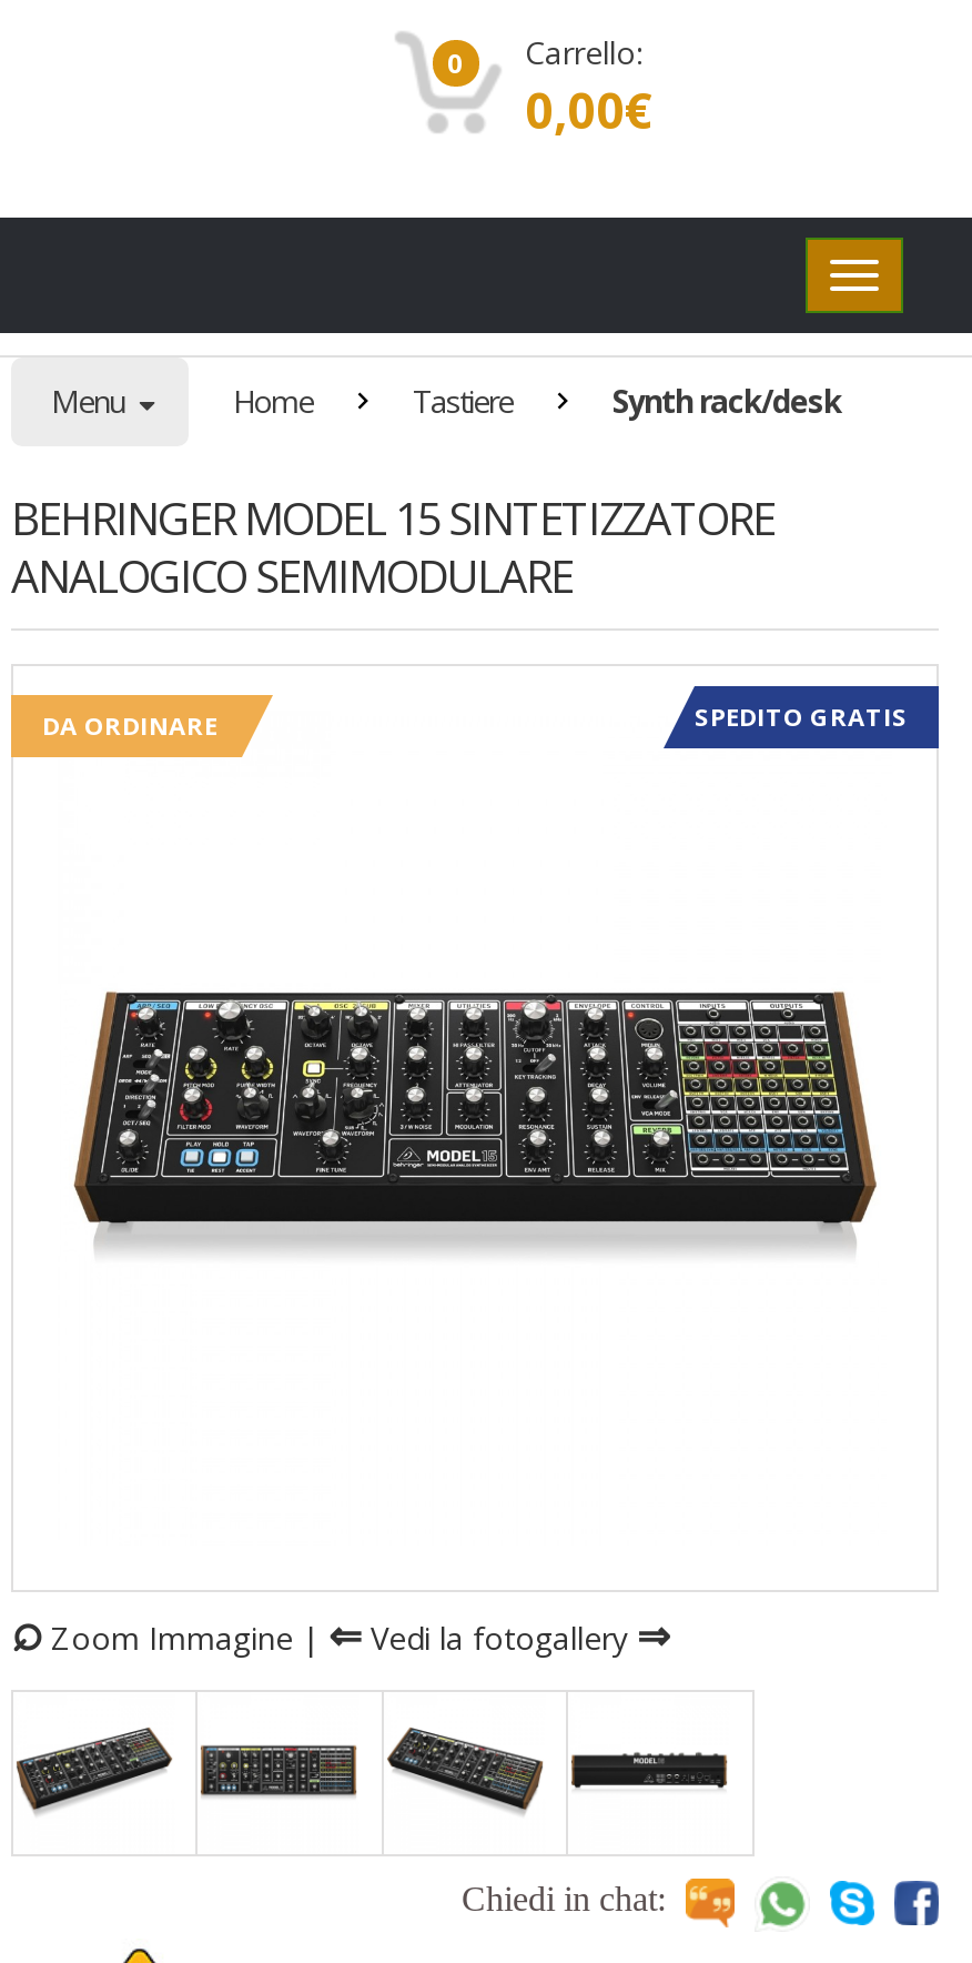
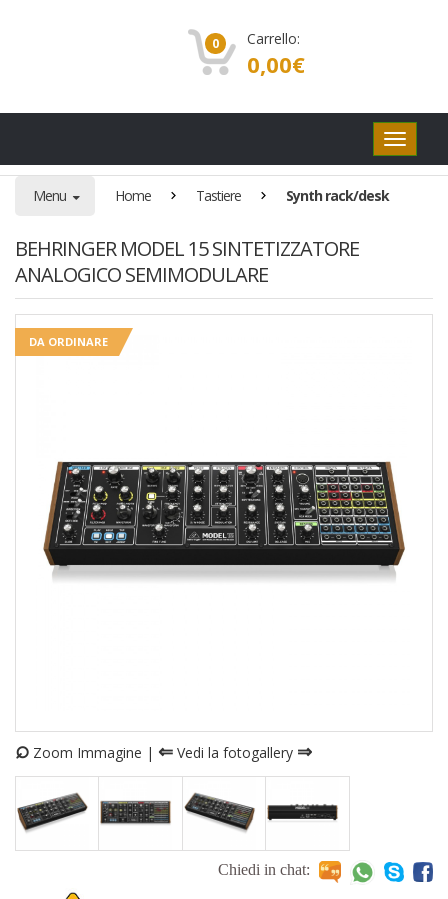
- SPEDITO GRATIS
